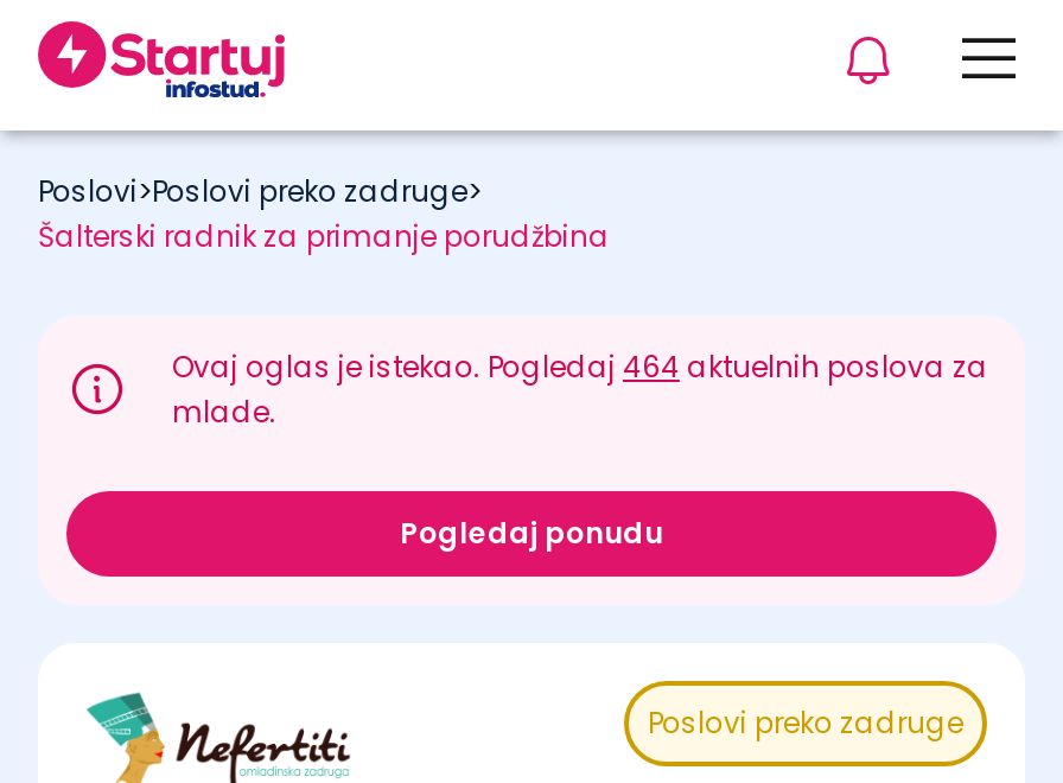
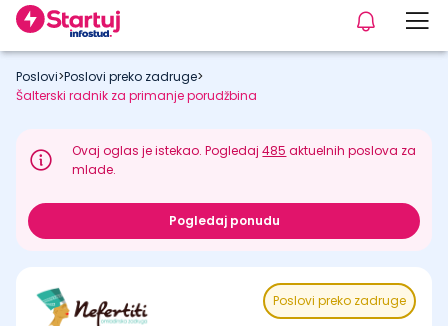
- Ovaj oglas je istekao. Pogledaj 464 aktuelnih poslova za
+ Ovaj oglas je istekao. Pogledaj 485 aktuelnih poslova za
